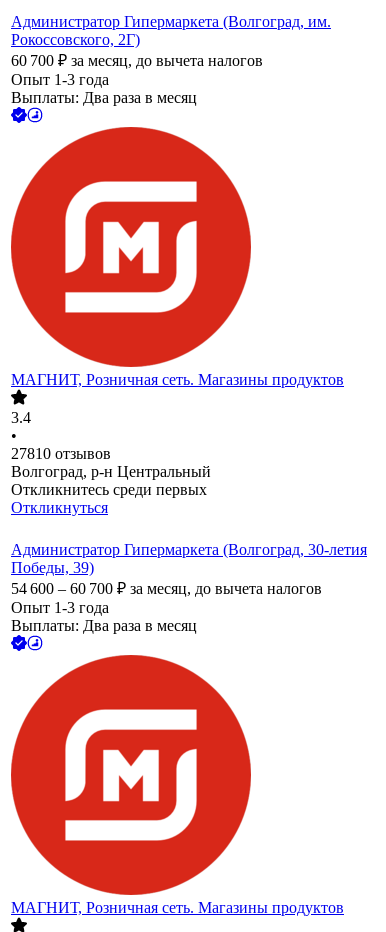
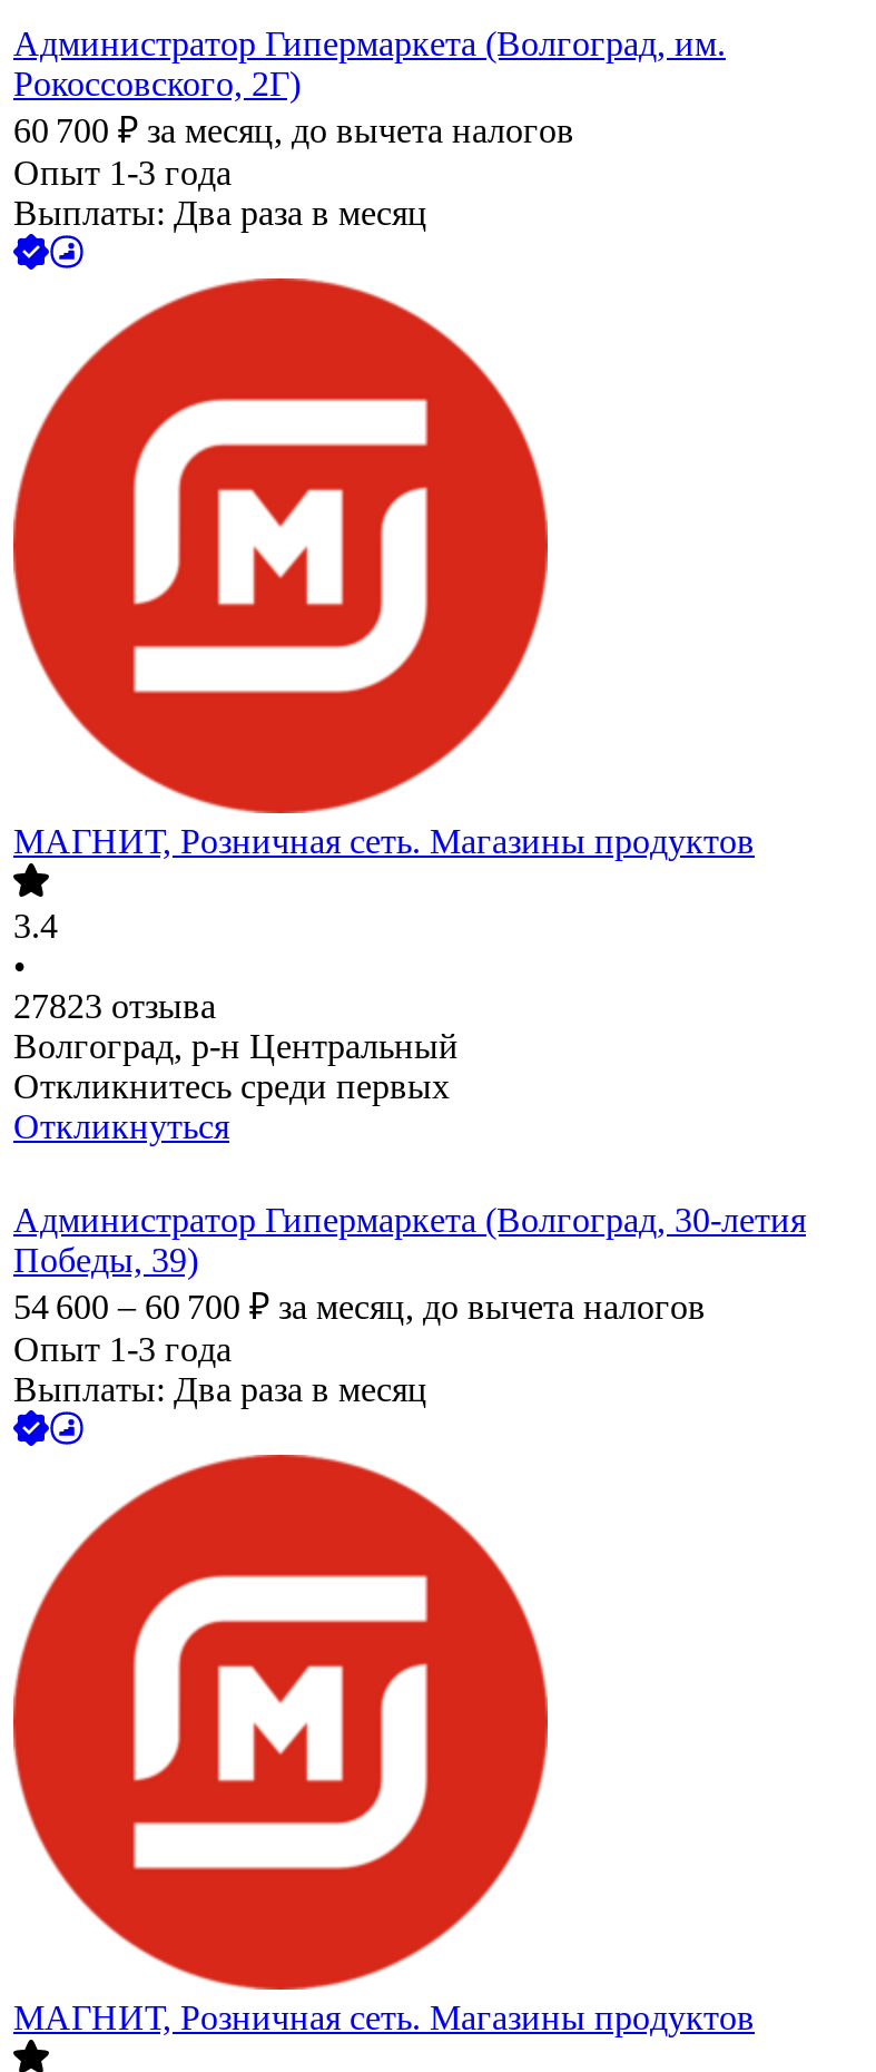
- 27810 отзывов
+ 27823 отзыва
